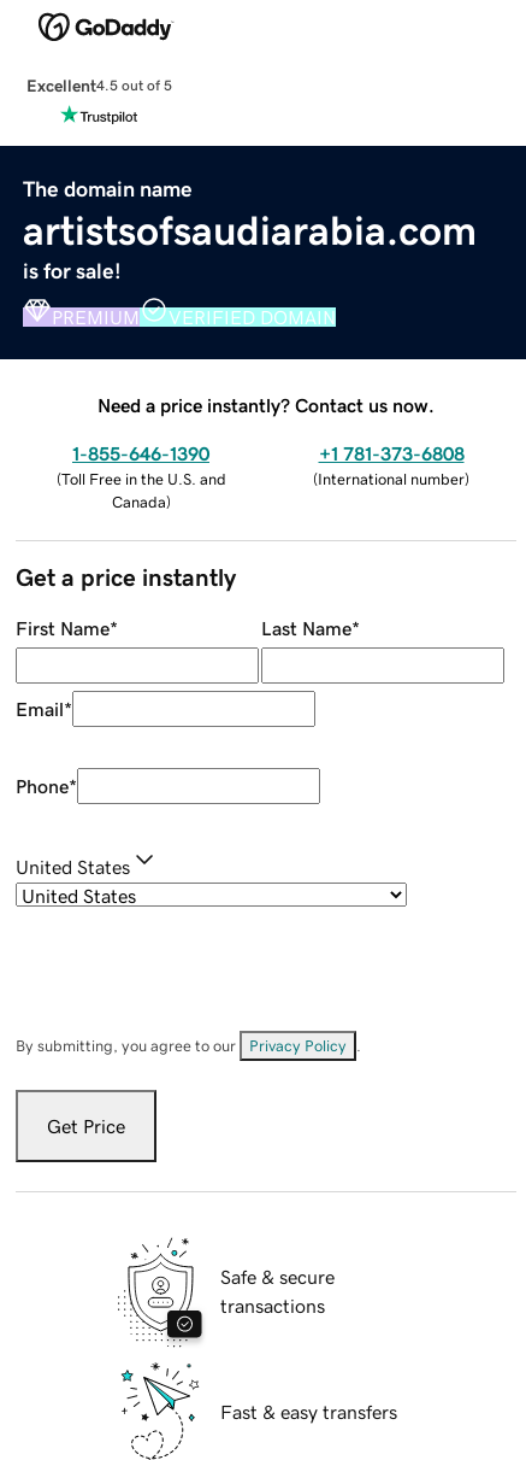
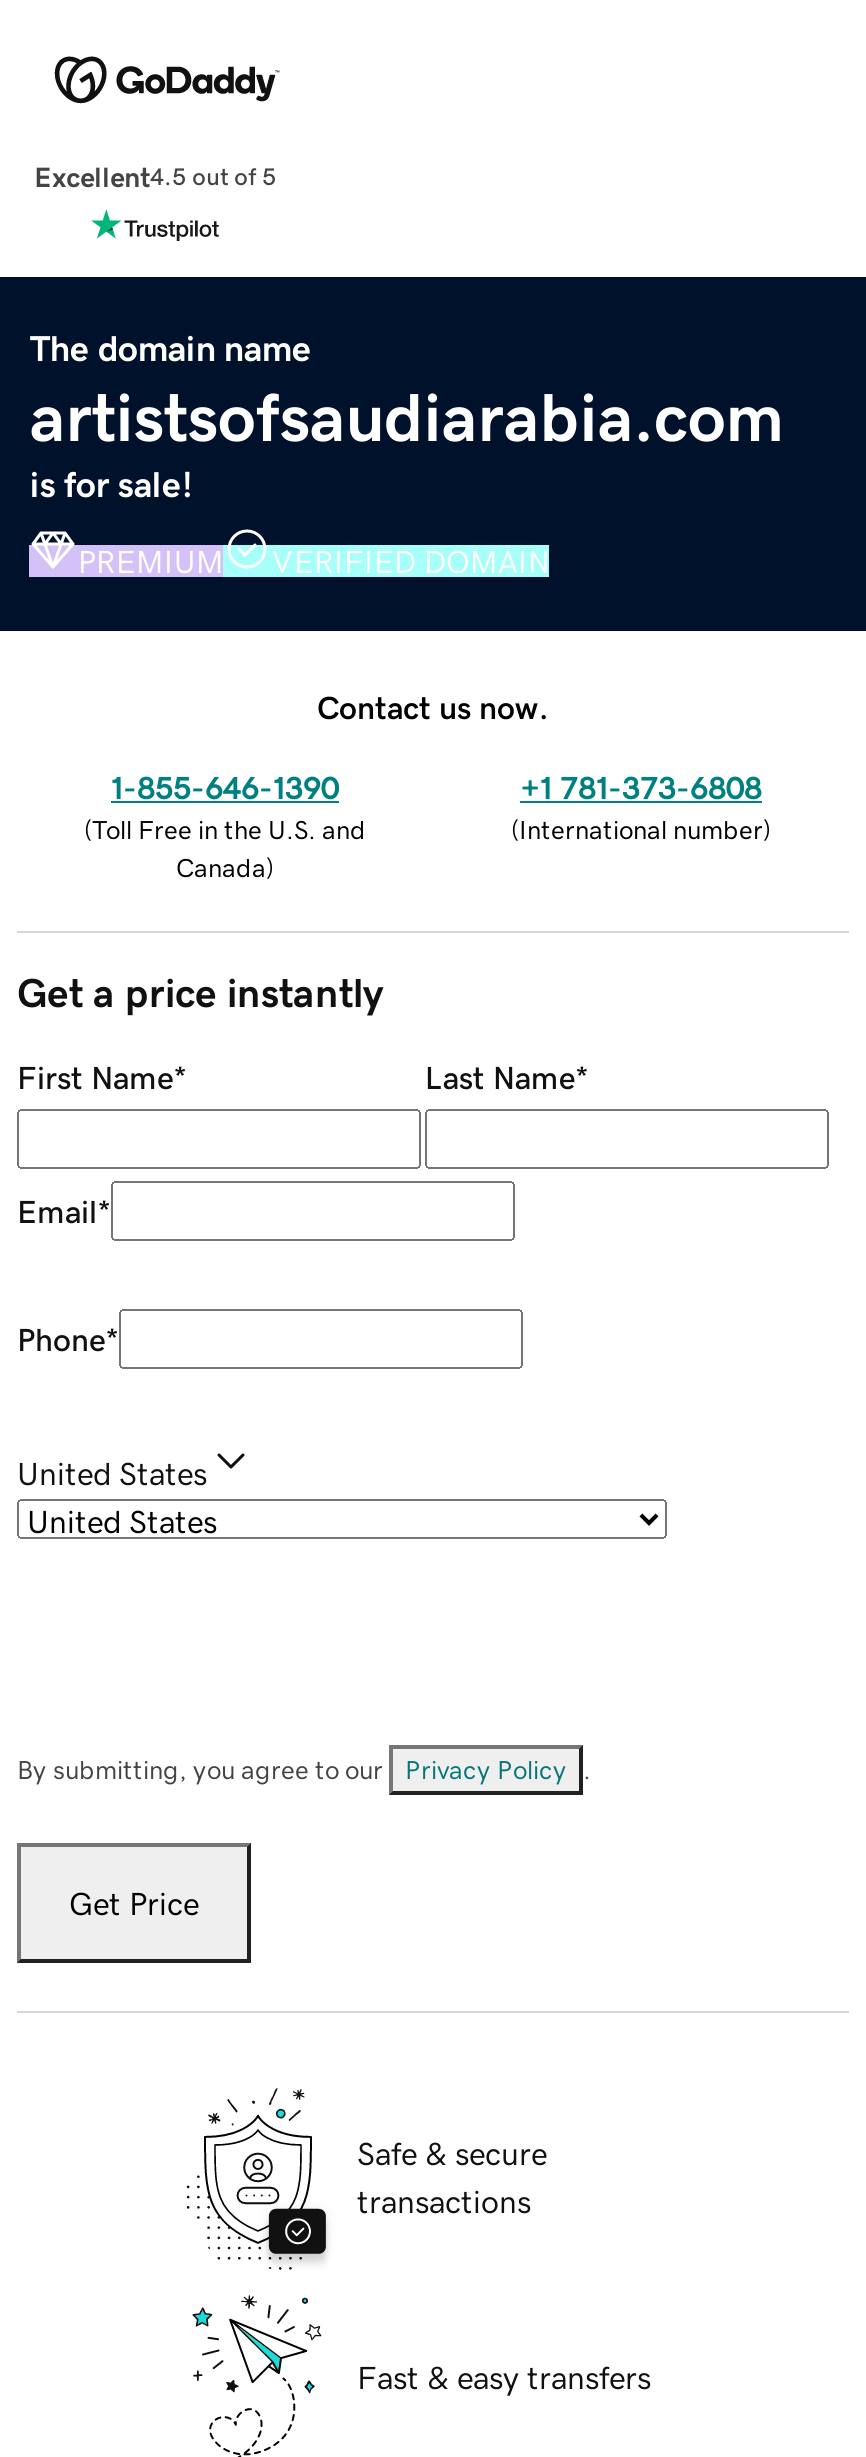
- Need a price instantly? Contact us now.
+ Contact us now.
